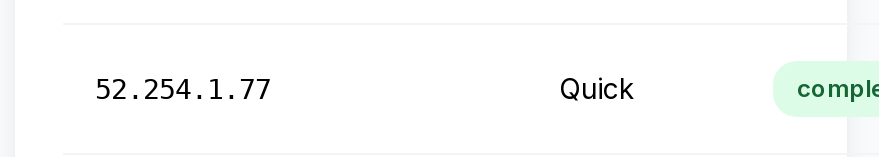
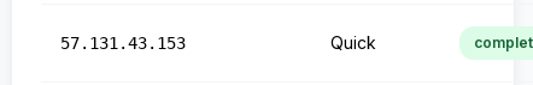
- 52.254.1.77
+ 57.131.43.153
